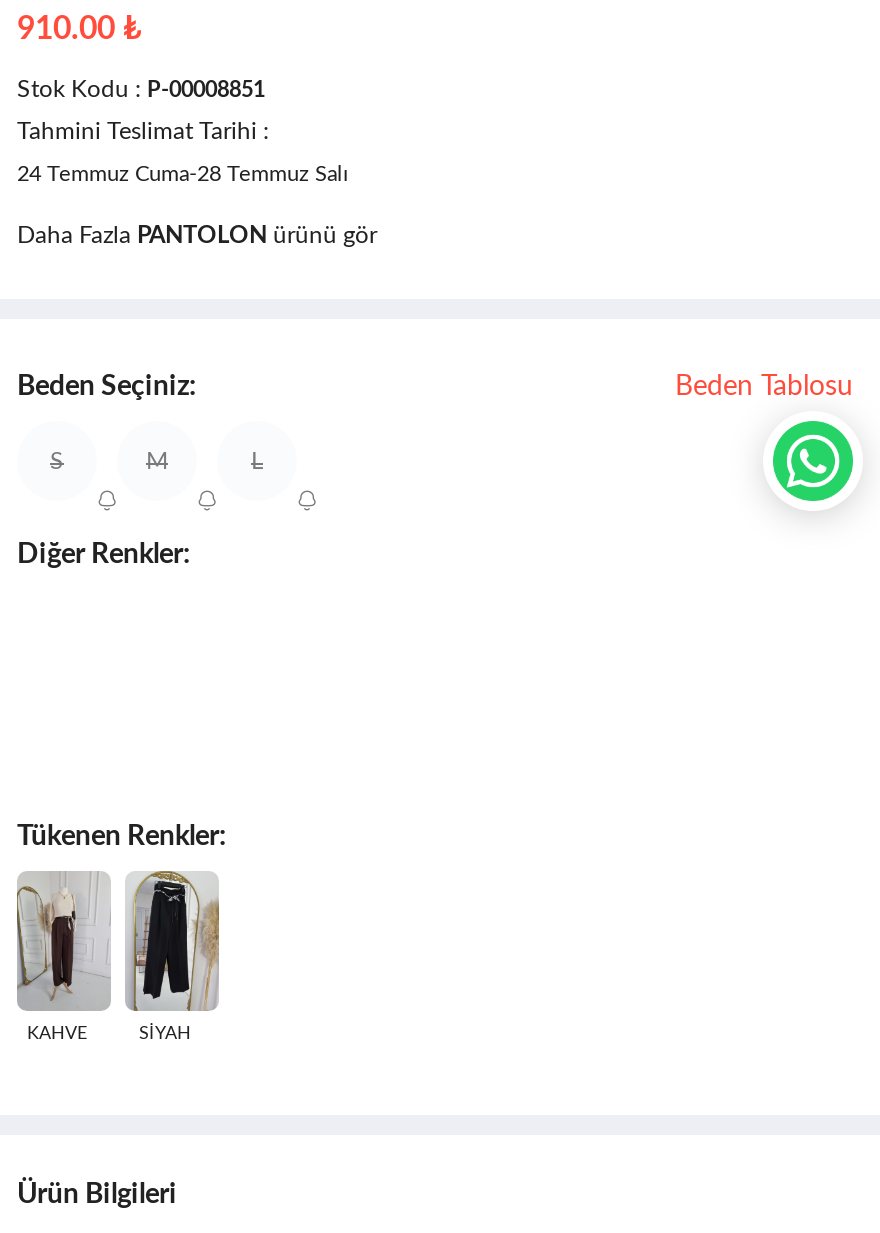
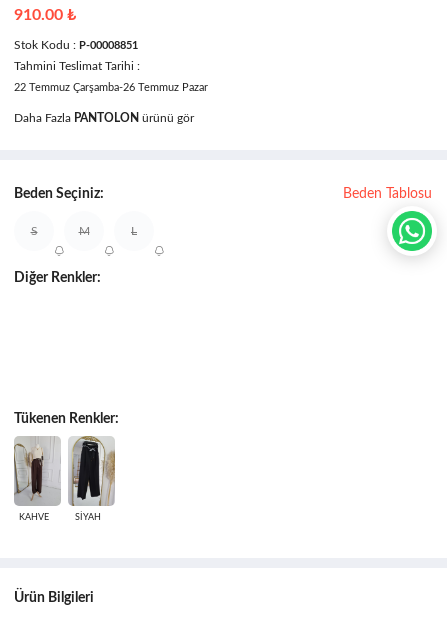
- 24 Temmuz Cuma-28 Temmuz Salı
+ 22 Temmuz Çarşamba-26 Temmuz Pazar
